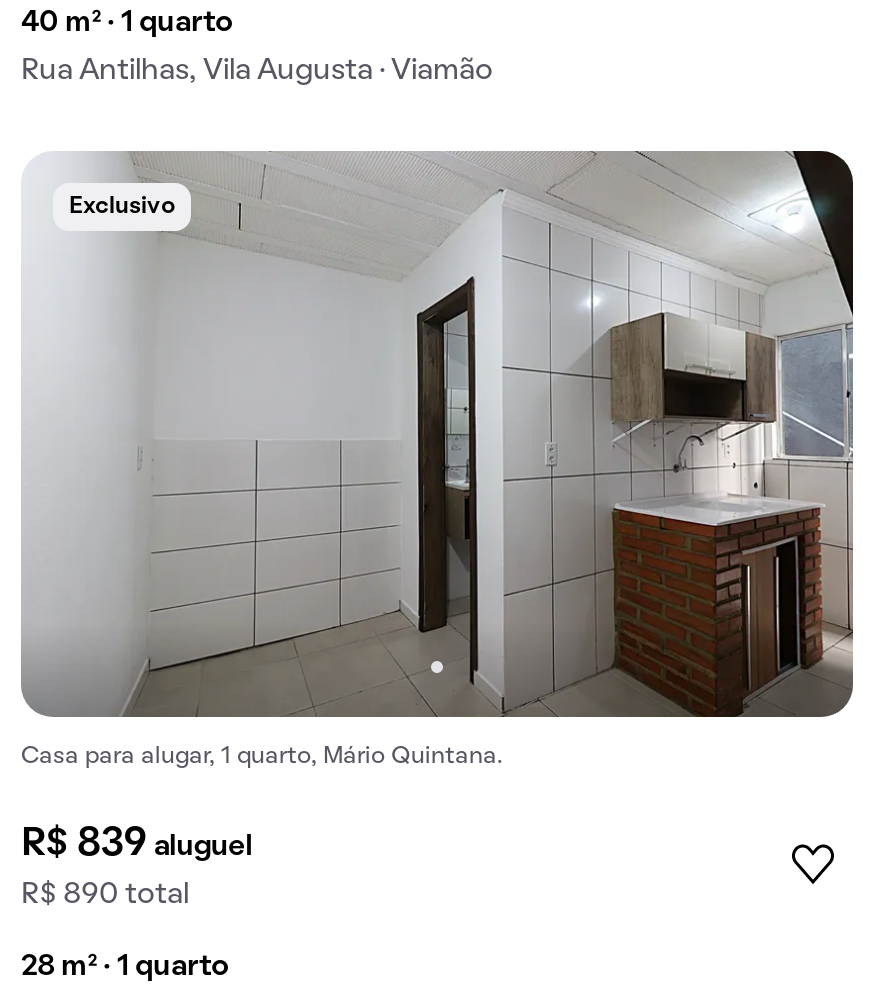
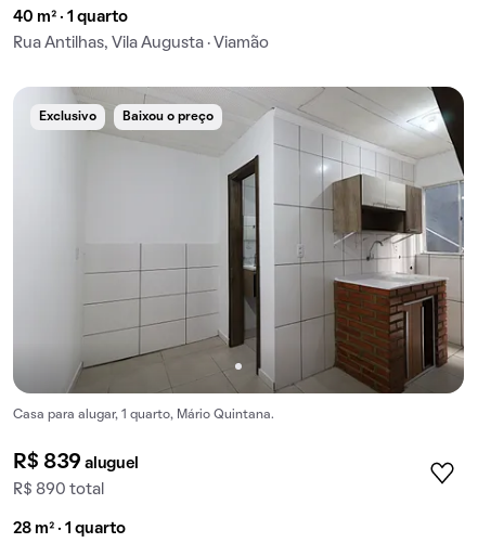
+ Baixou o preço
